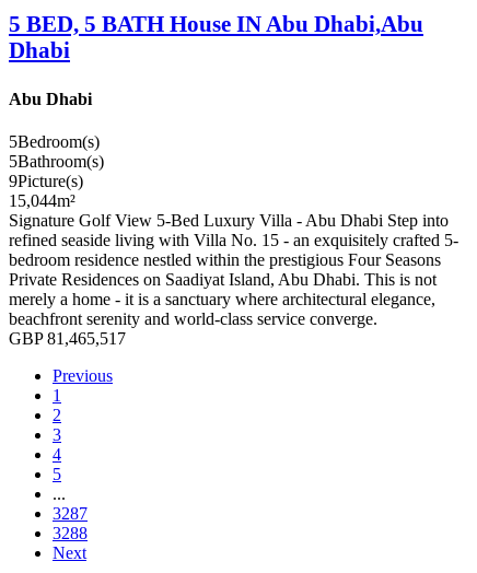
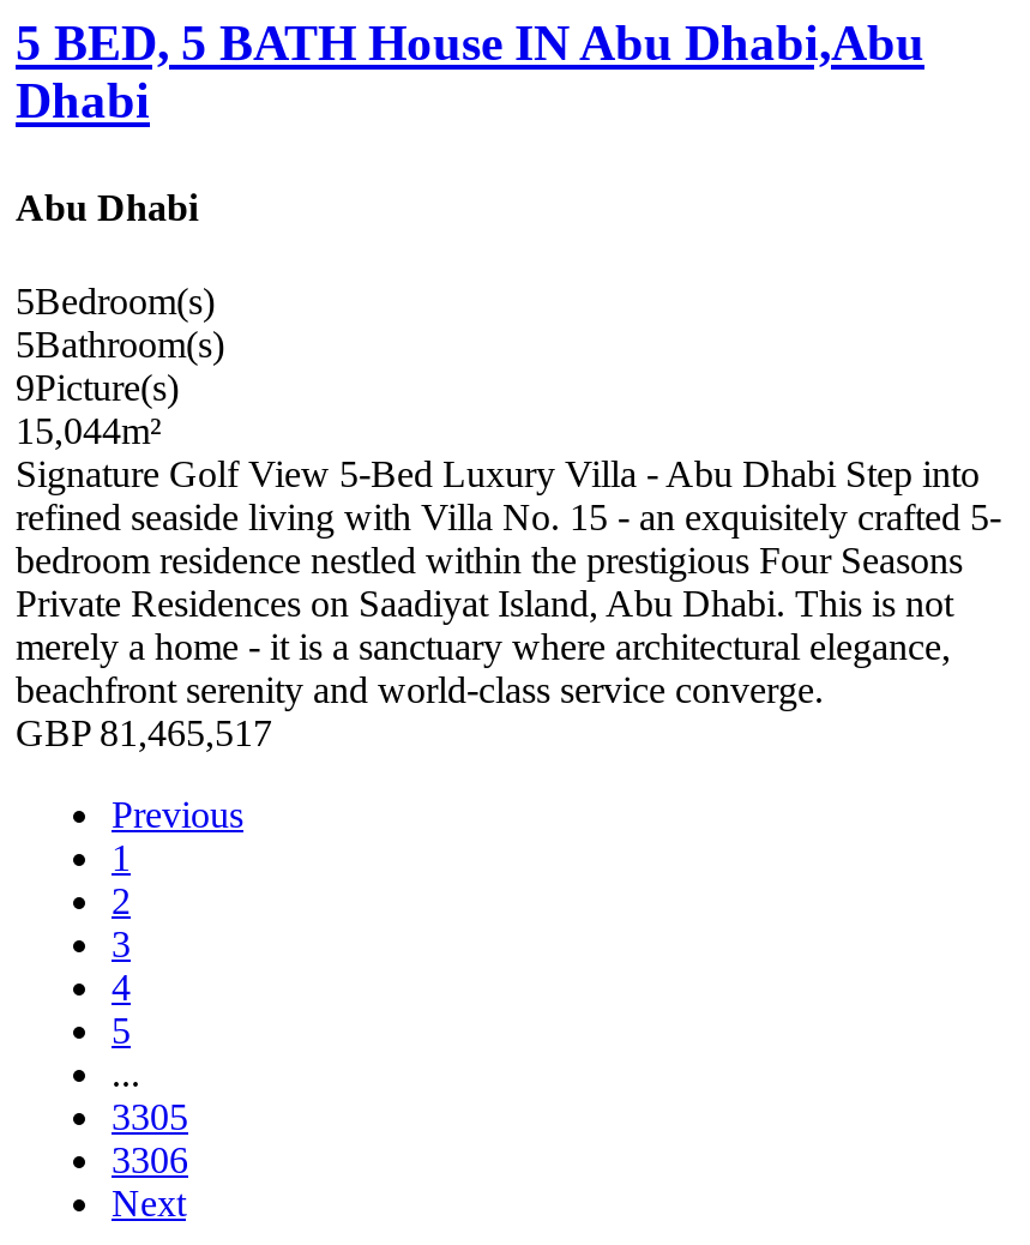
- 3287
+ 3305

- 3288
+ 3306
